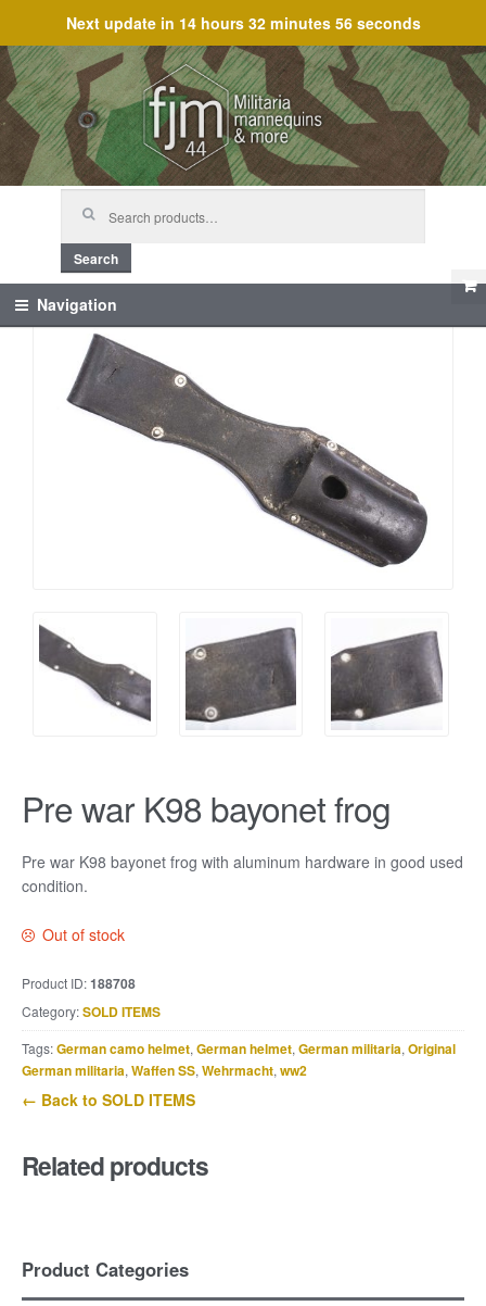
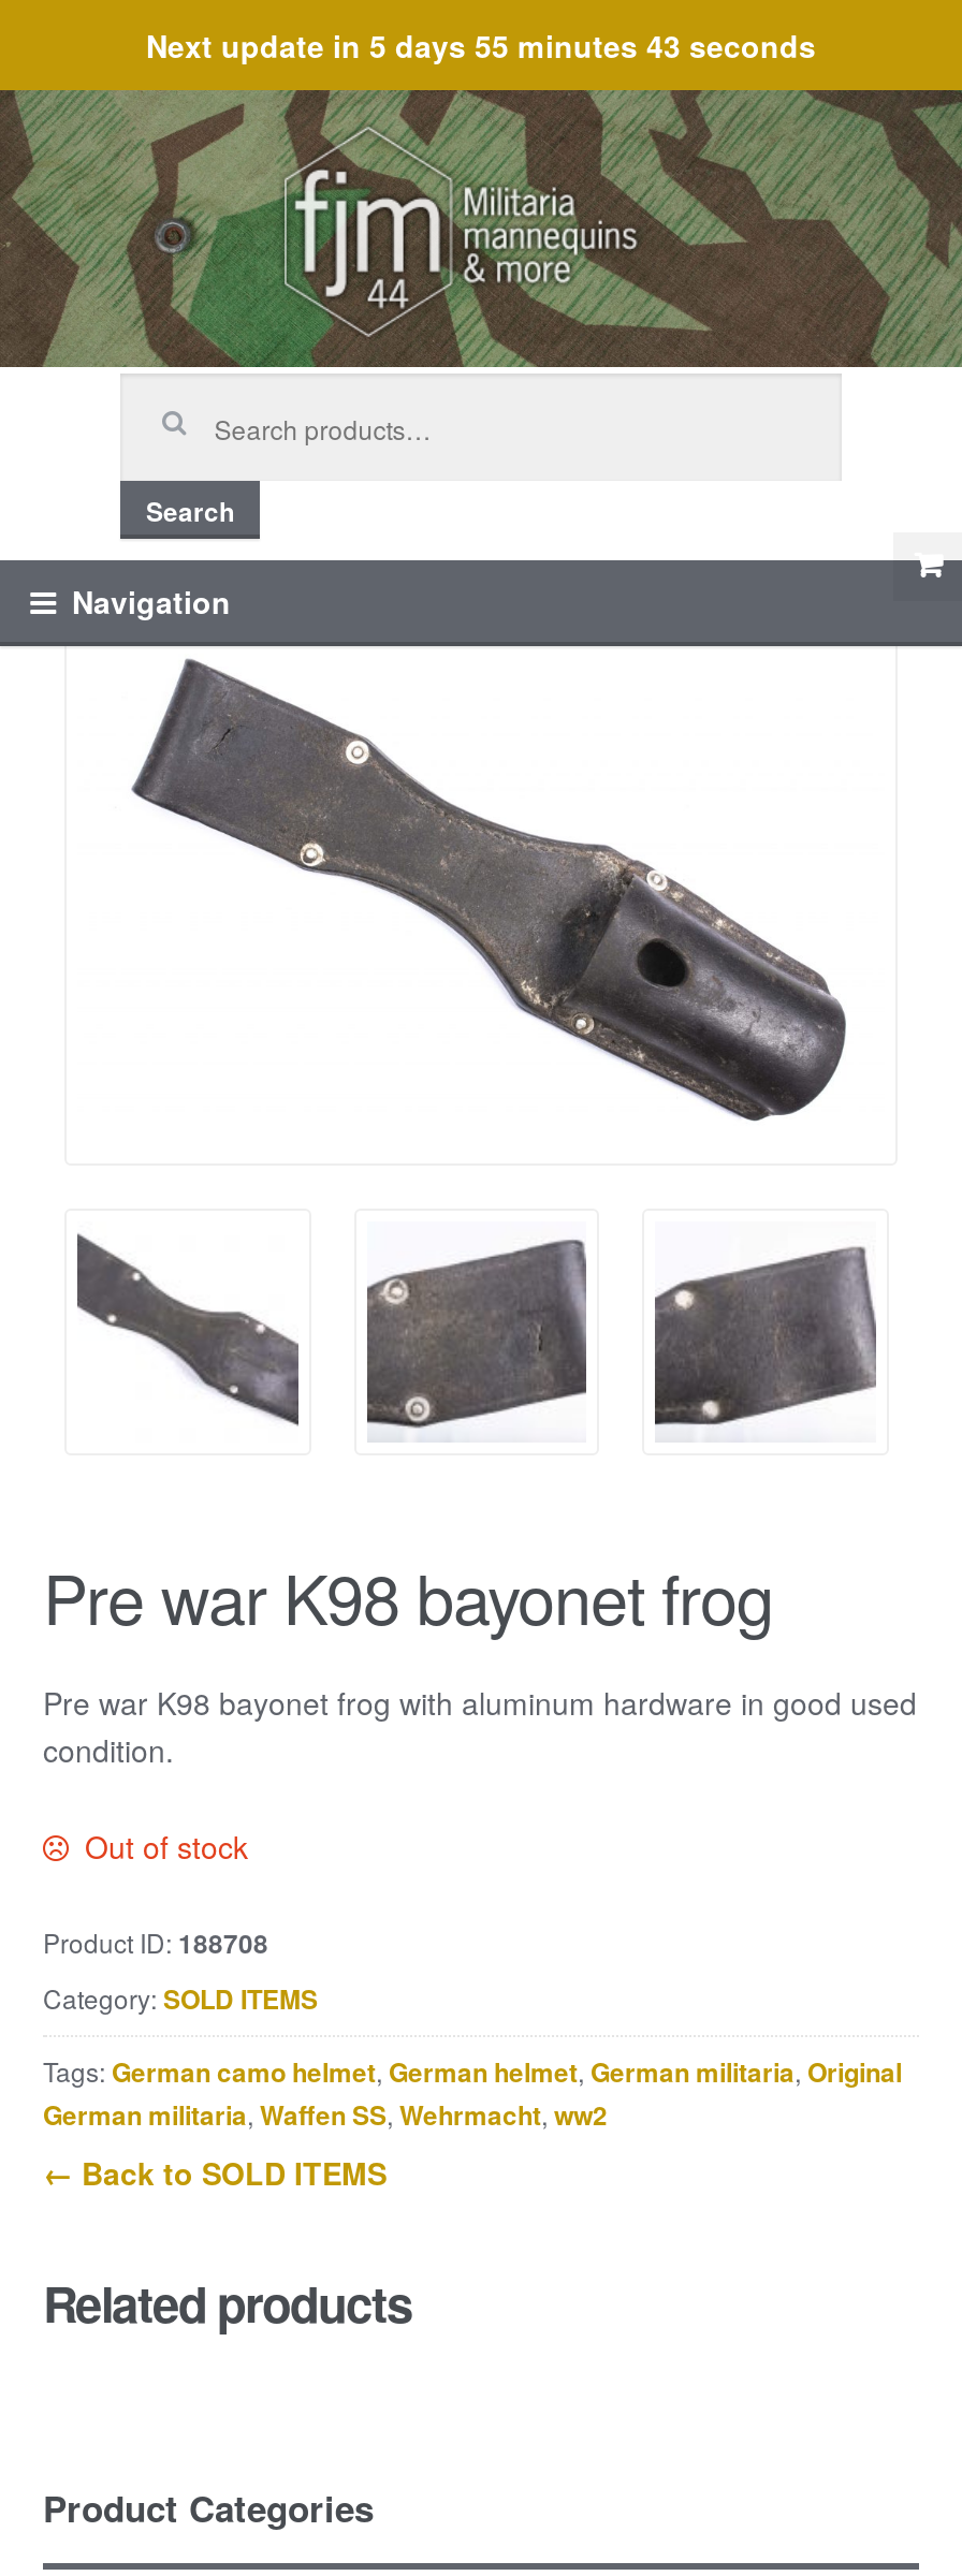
- Next update in 14 hours 32 minutes 56 seconds
+ Next update in 5 days 55 minutes 43 seconds
